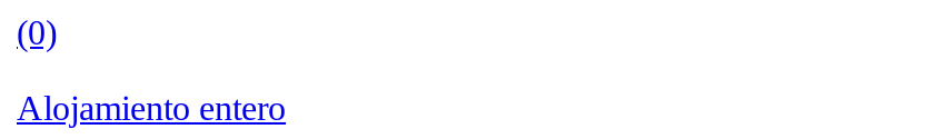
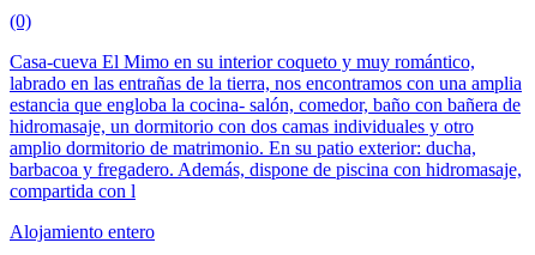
+ Casa-cueva El Mimo en su interior coqueto y muy romántico,
+ labrado en las entrañas de la tierra, nos encontramos con una amplia
+ estancia que engloba la cocina- salón, comedor, baño con bañera de
+ hidromasaje, un dormitorio con dos camas individuales y otro
+ amplio dormitorio de matrimonio. En su patio exterior: ducha,
+ barbacoa y fregadero. Además, dispone de piscina con hidromasaje,
+ compartida con l
